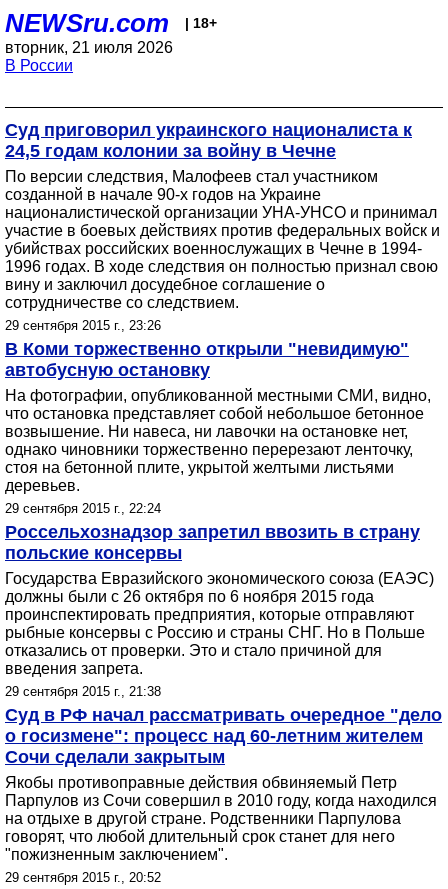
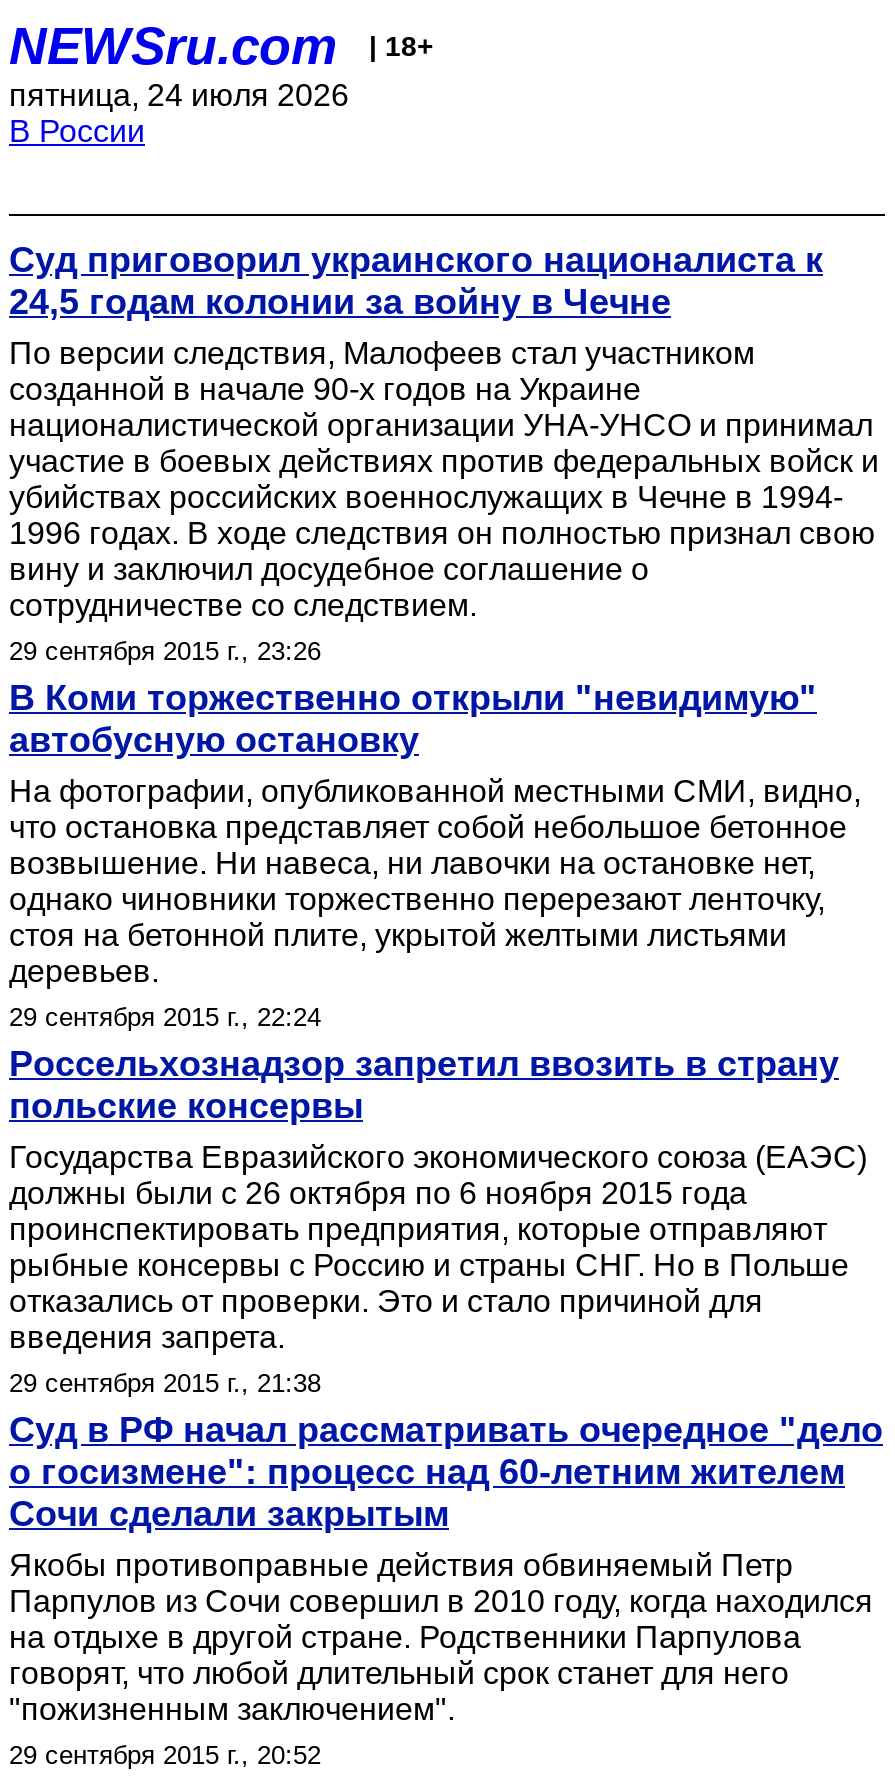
- вторник, 21 июля 2026
+ пятница, 24 июля 2026
